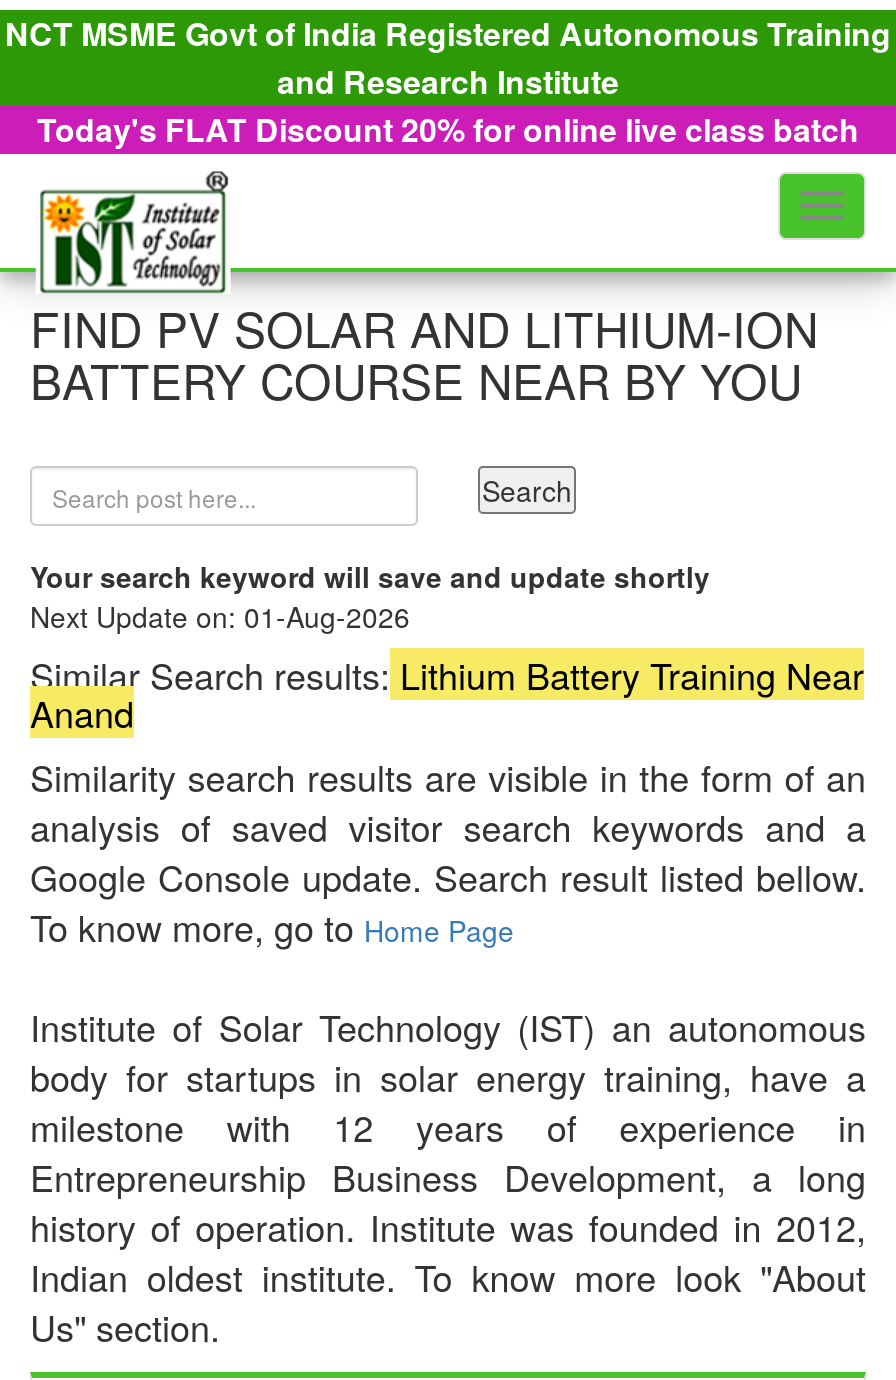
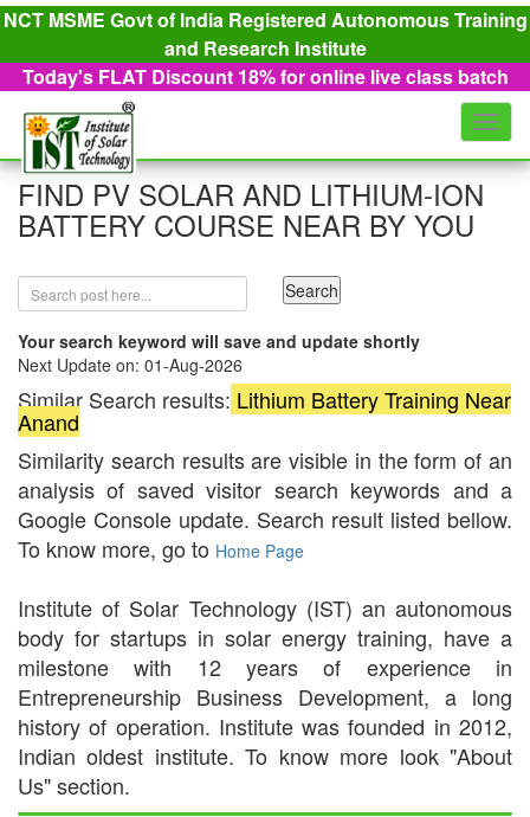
- Today's FLAT Discount 20% for online live class batch
+ Today's FLAT Discount 18% for online live class batch
